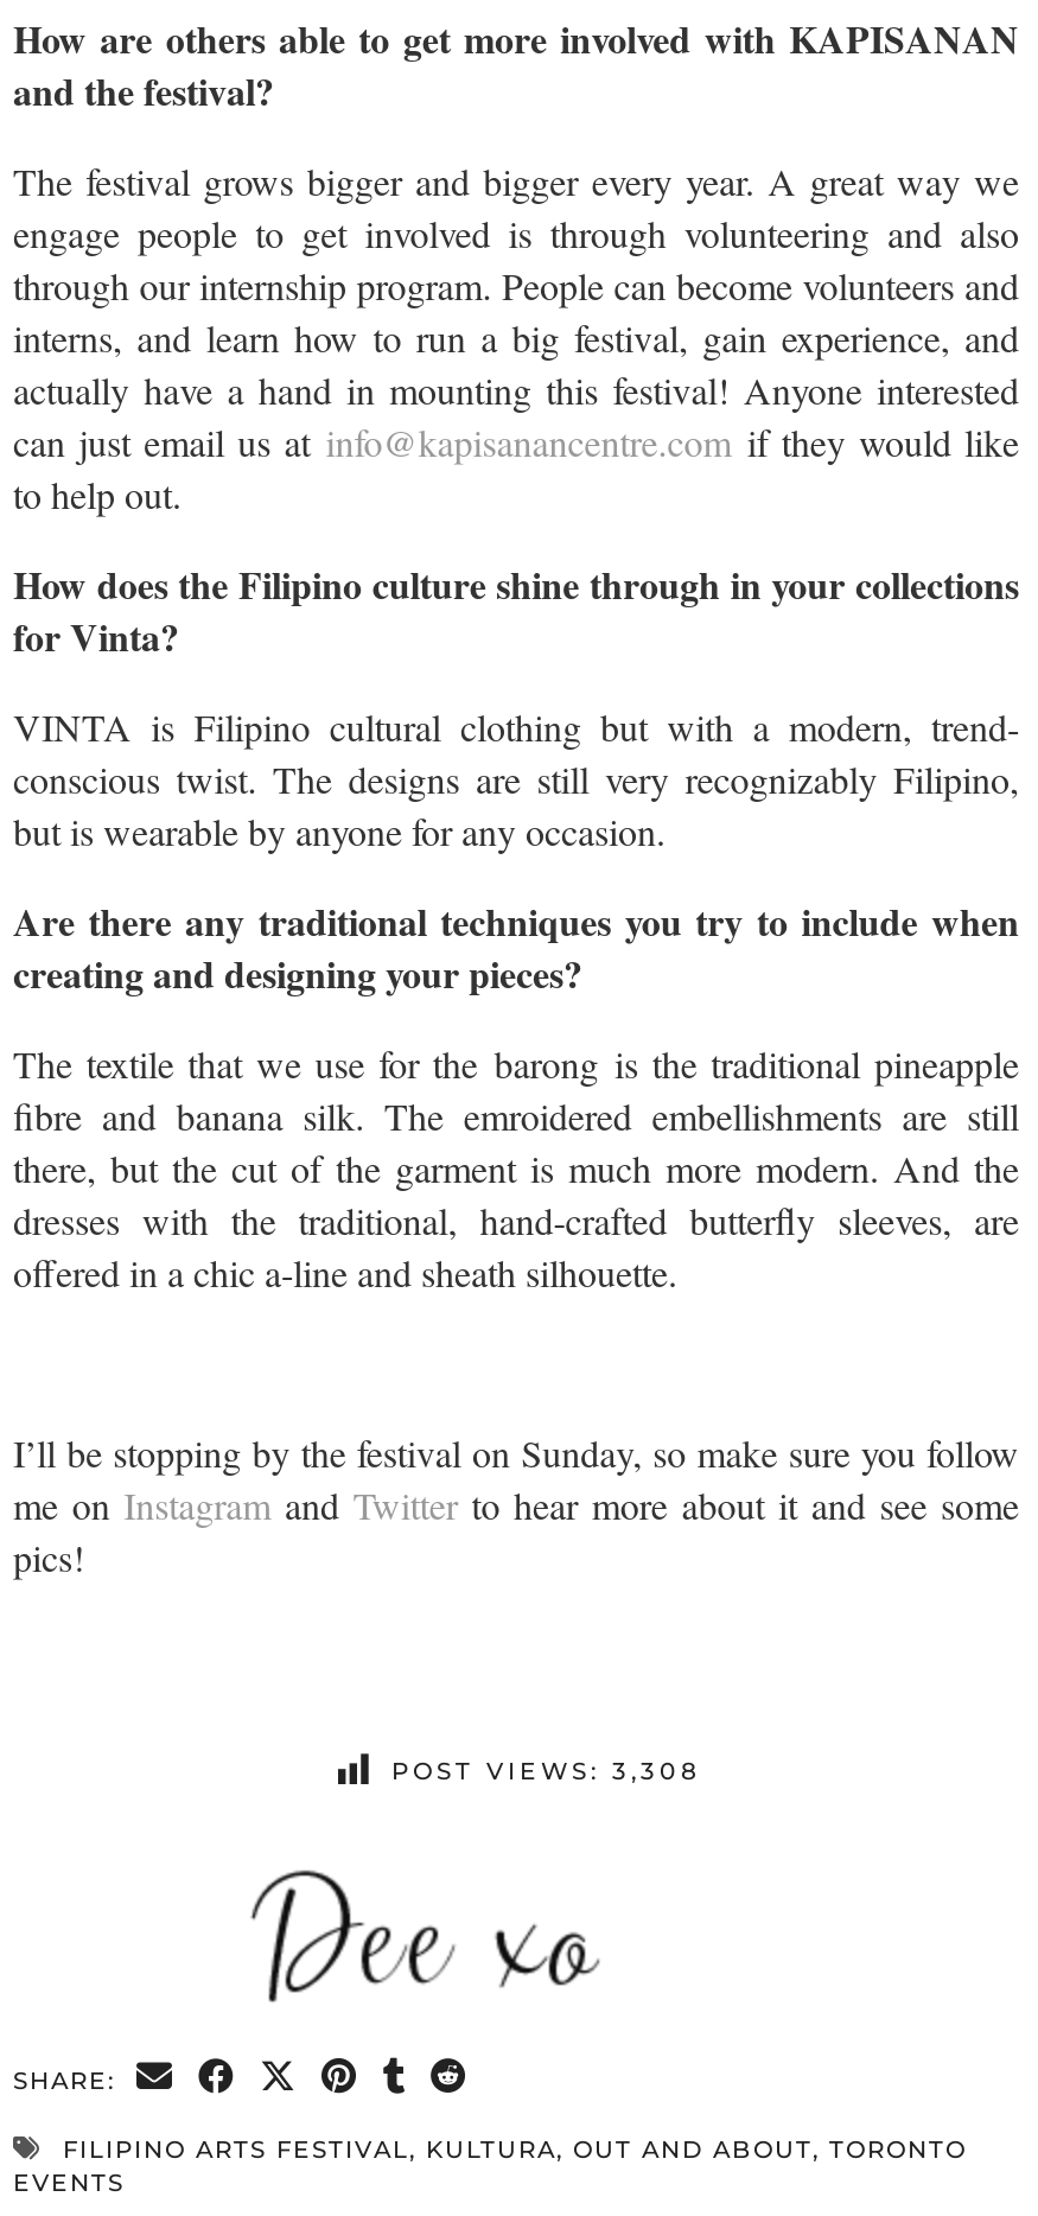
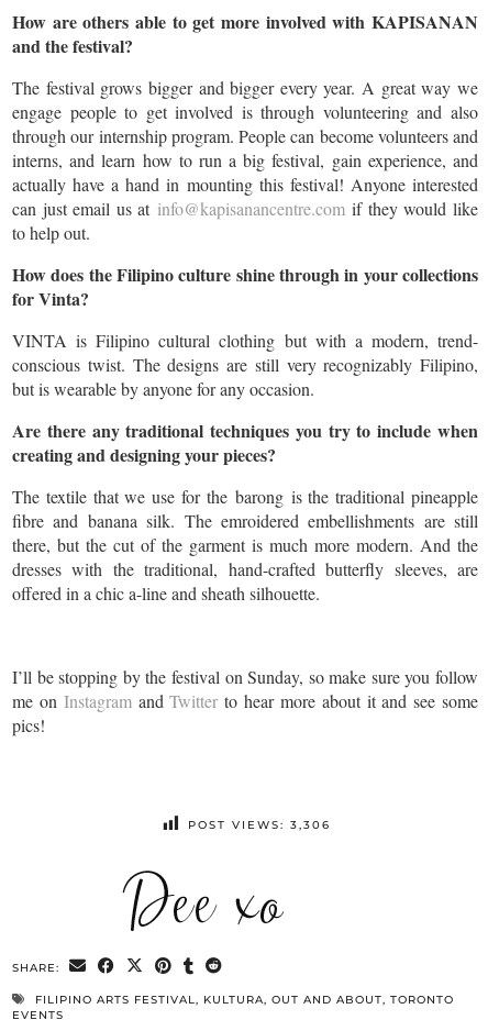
- POST VIEWS: 3,308
+ POST VIEWS: 3,306
